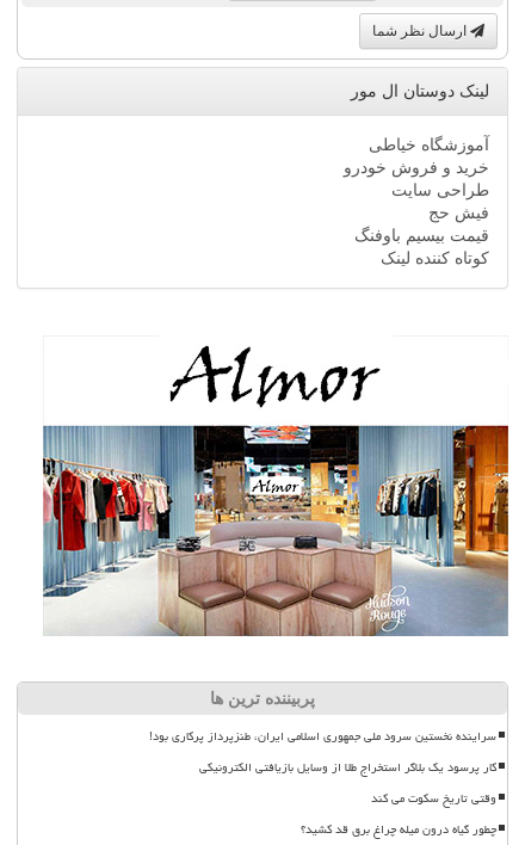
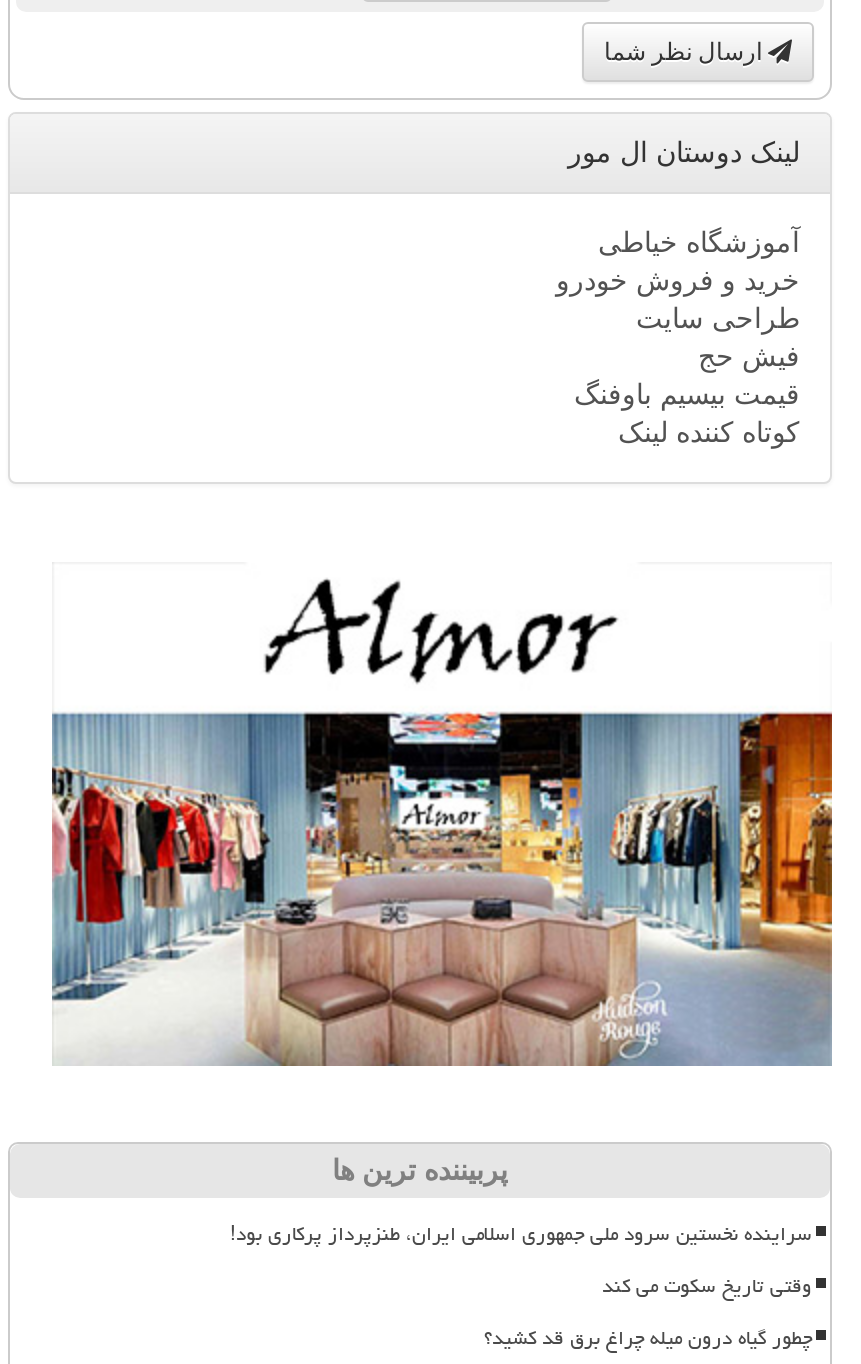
- کار پرسود یک بلاگر استخراج طلا از وسایل بازیافتی الکترونیکی
